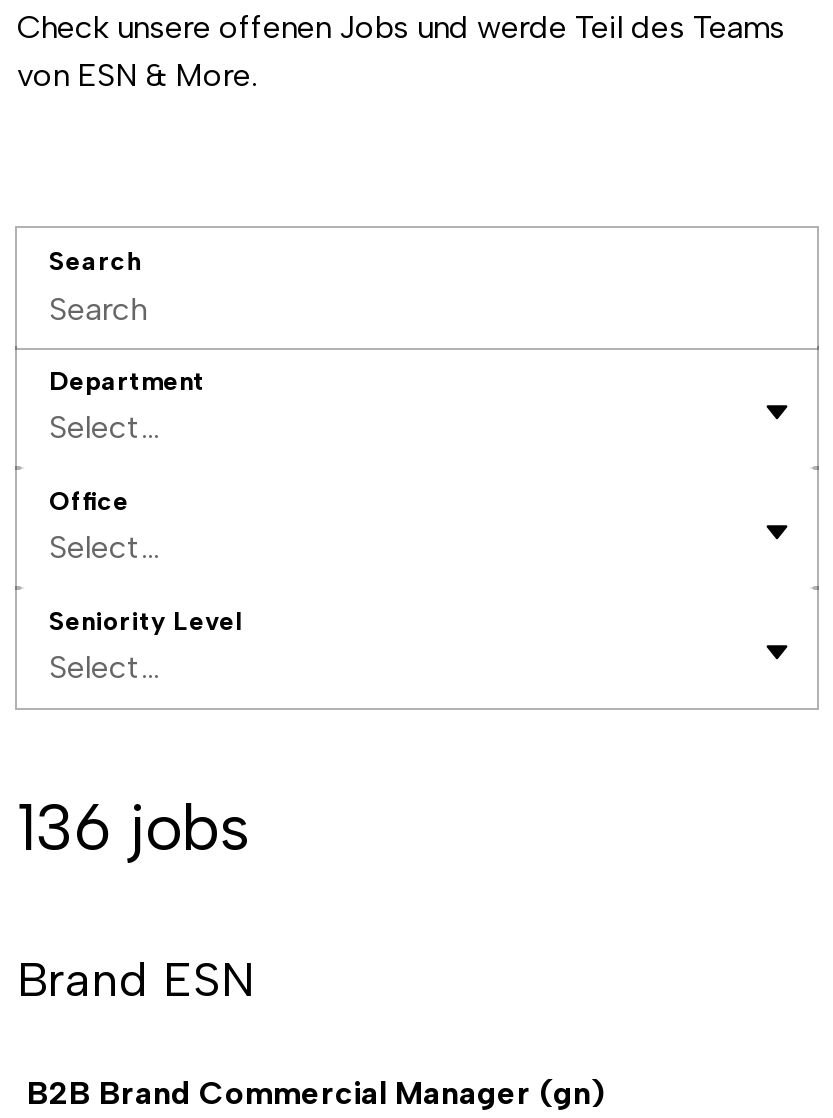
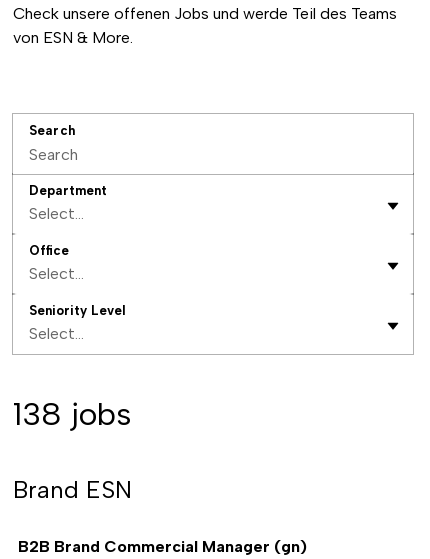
- 136 jobs
+ 138 jobs
